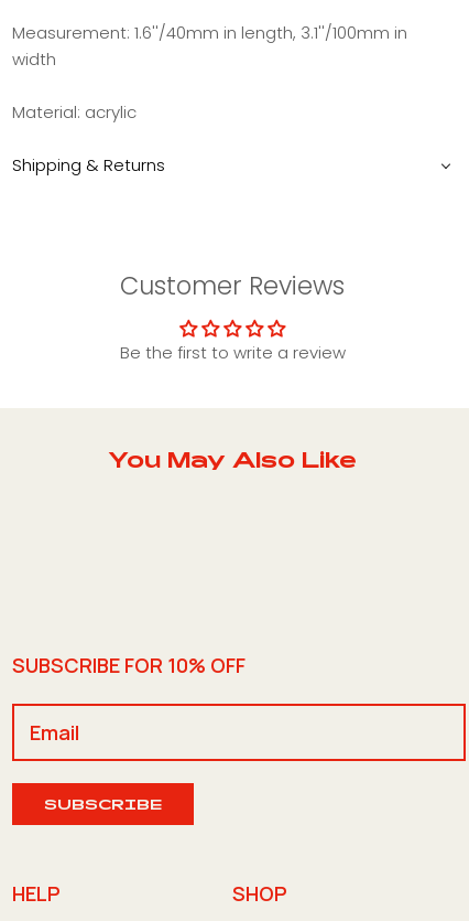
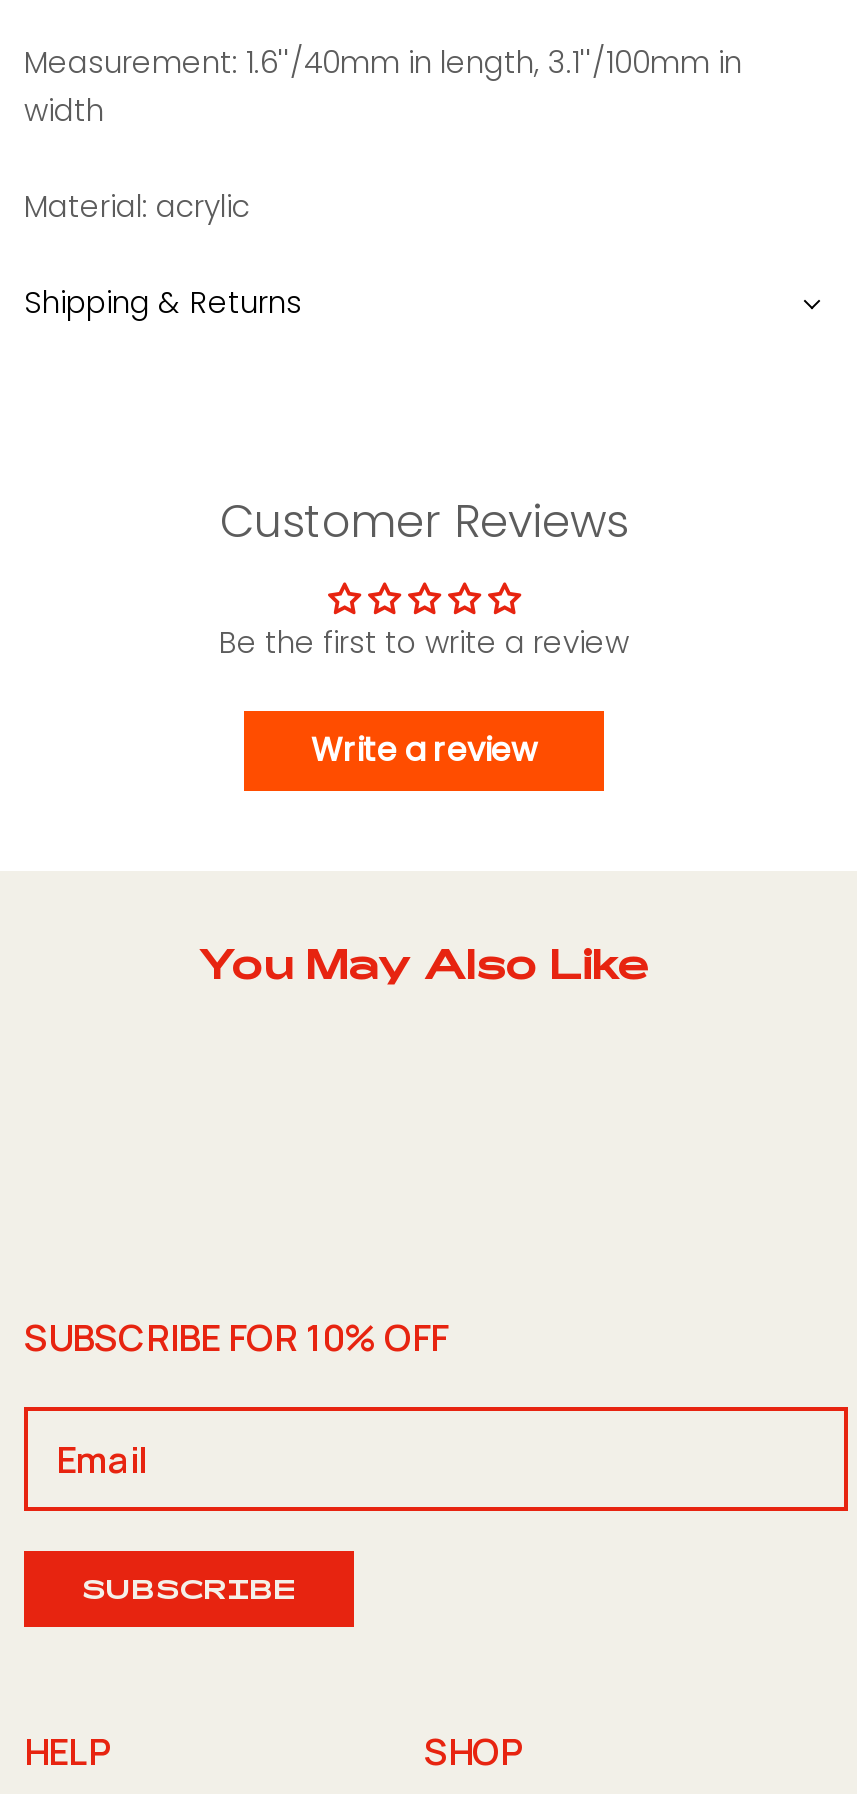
+ Write a review
